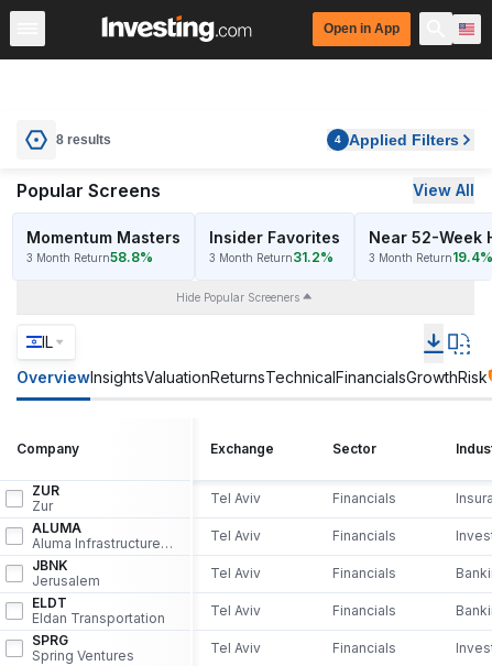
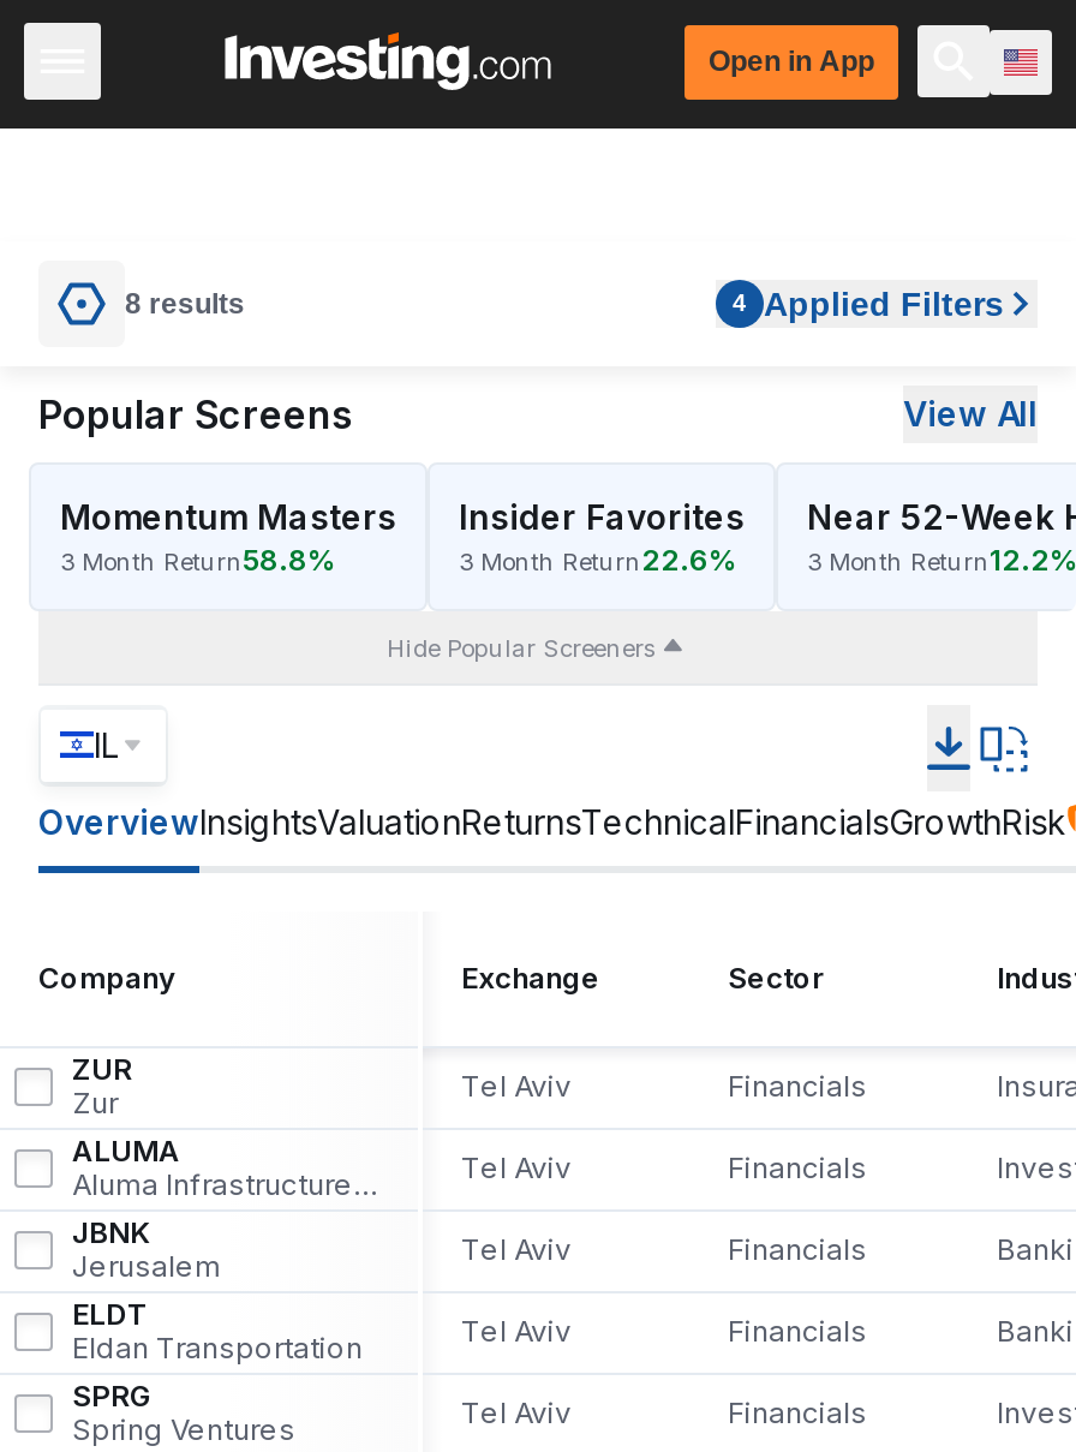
- 3 Month Return31.2%
+ 3 Month Return22.6%

- 3 Month Return19.4%
+ 3 Month Return12.2%
